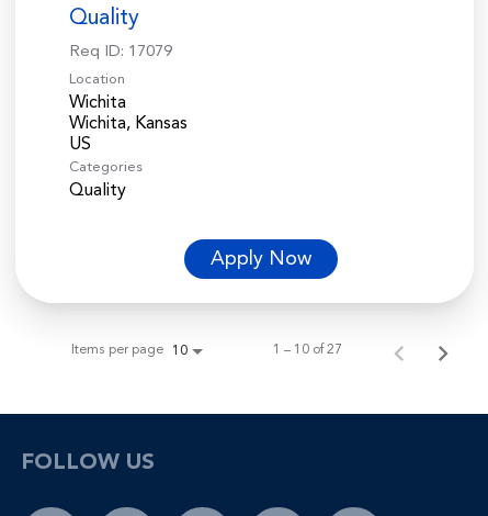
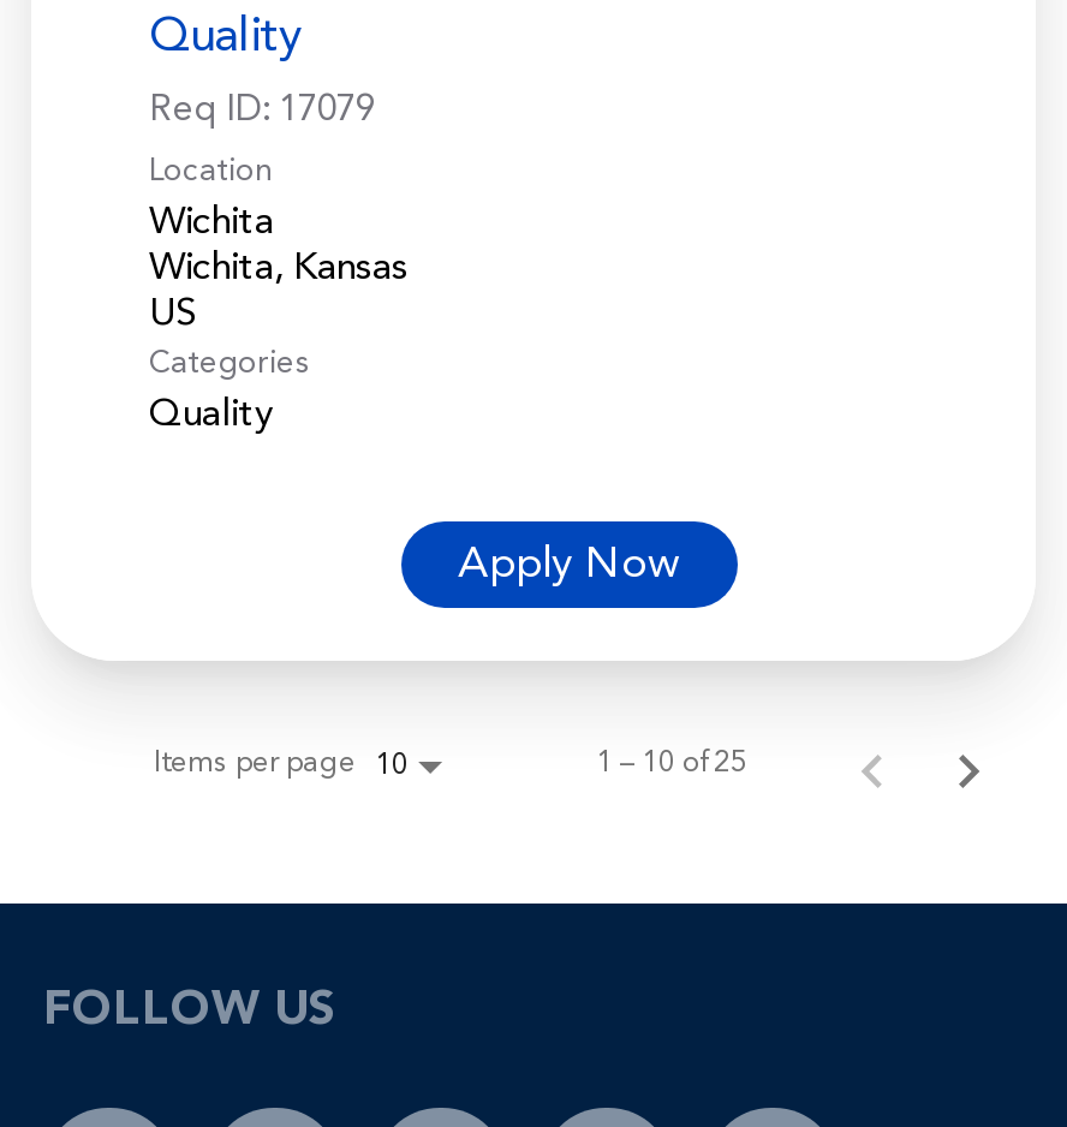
- 1 – 10 of 27
+ 1 – 10 of 25
